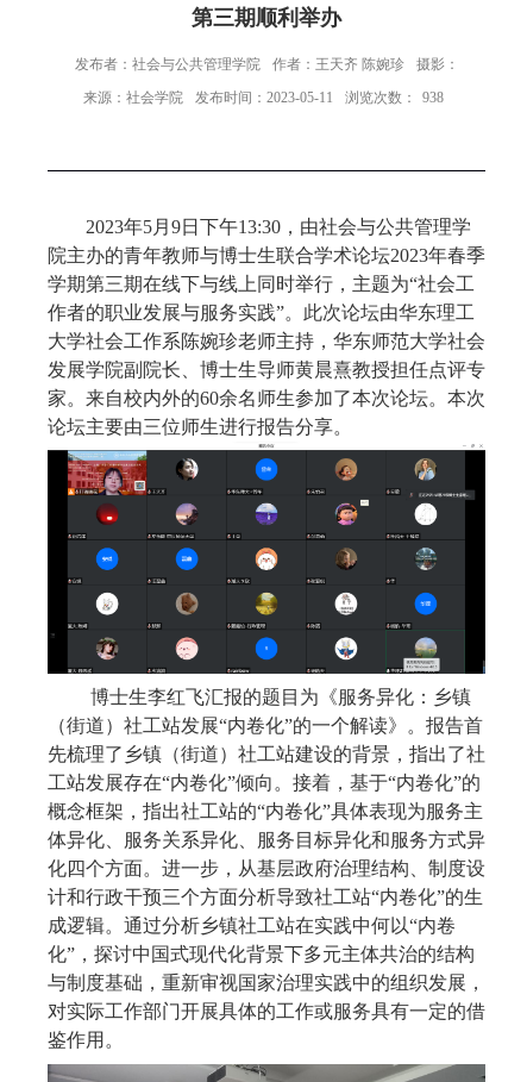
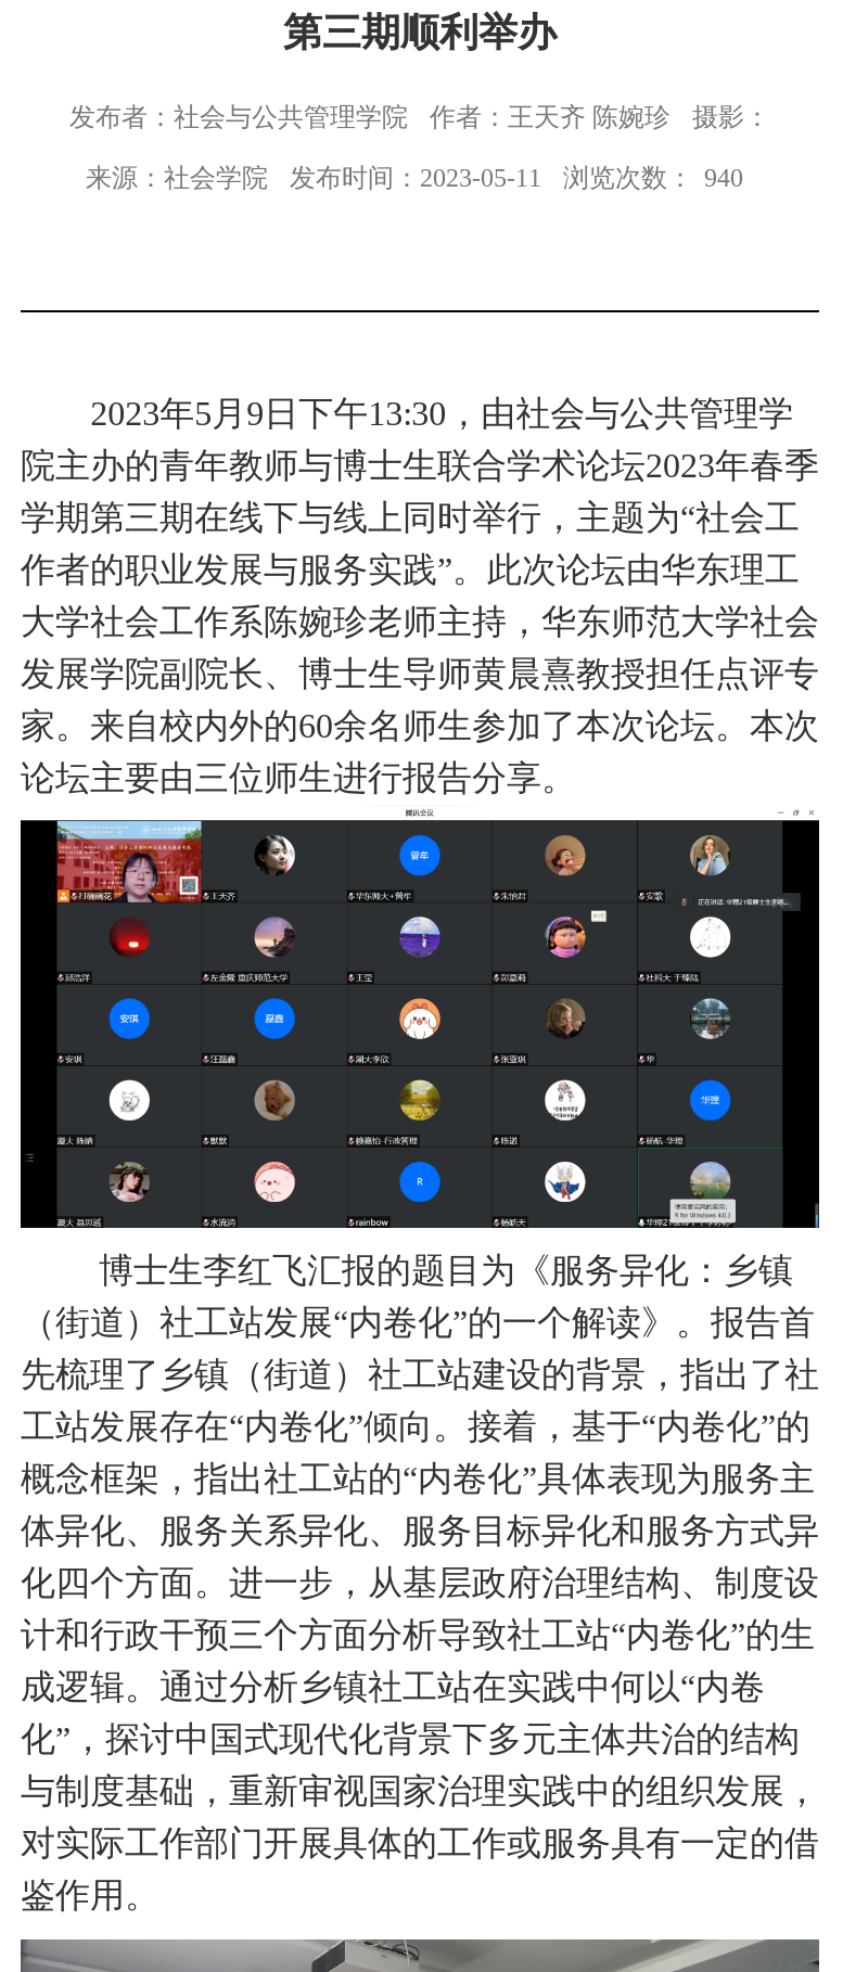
- 来源：社会学院 发布时间：2023-05-11 浏览次数： 938
+ 来源：社会学院 发布时间：2023-05-11 浏览次数： 940
